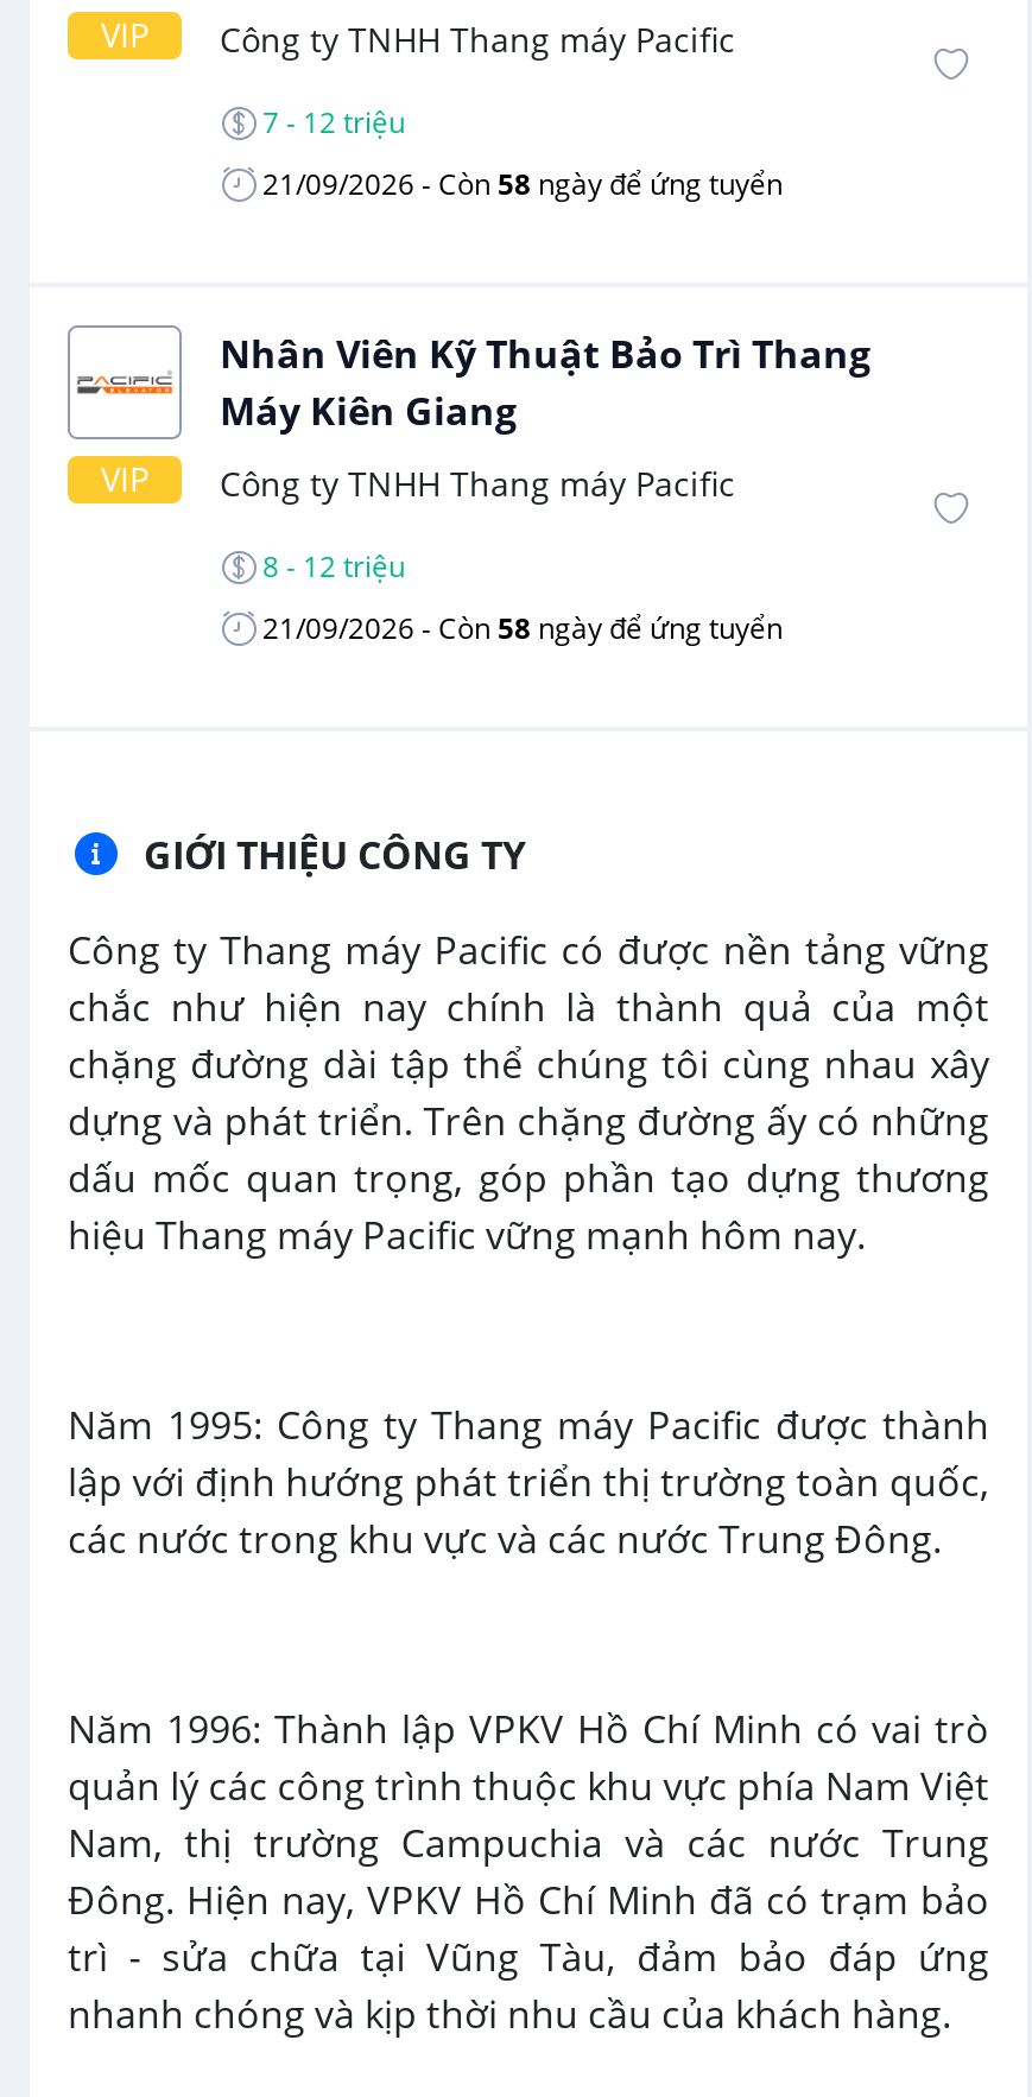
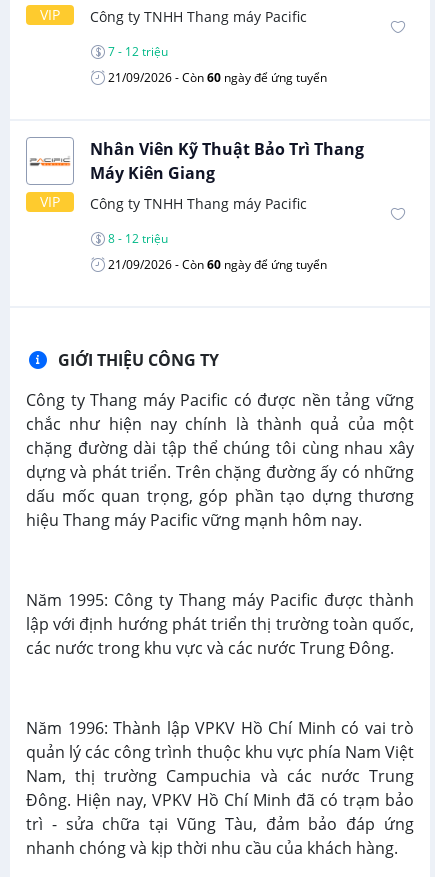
- 21/09/2026 - Còn 58 ngày để ứng tuyển
+ 21/09/2026 - Còn 60 ngày để ứng tuyển

- 21/09/2026 - Còn 58 ngày để ứng tuyển
+ 21/09/2026 - Còn 60 ngày để ứng tuyển
